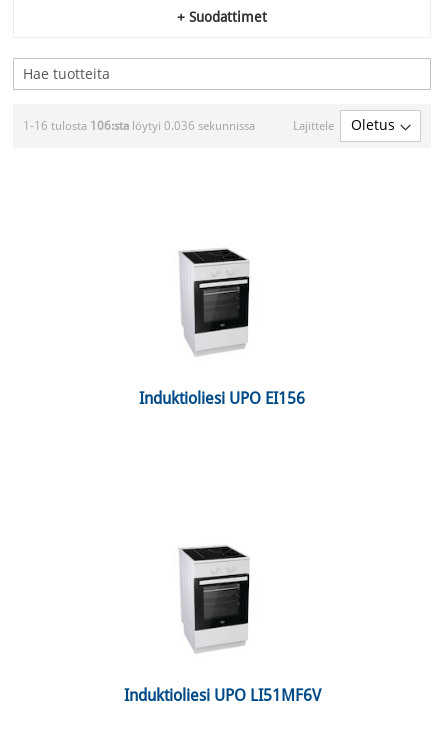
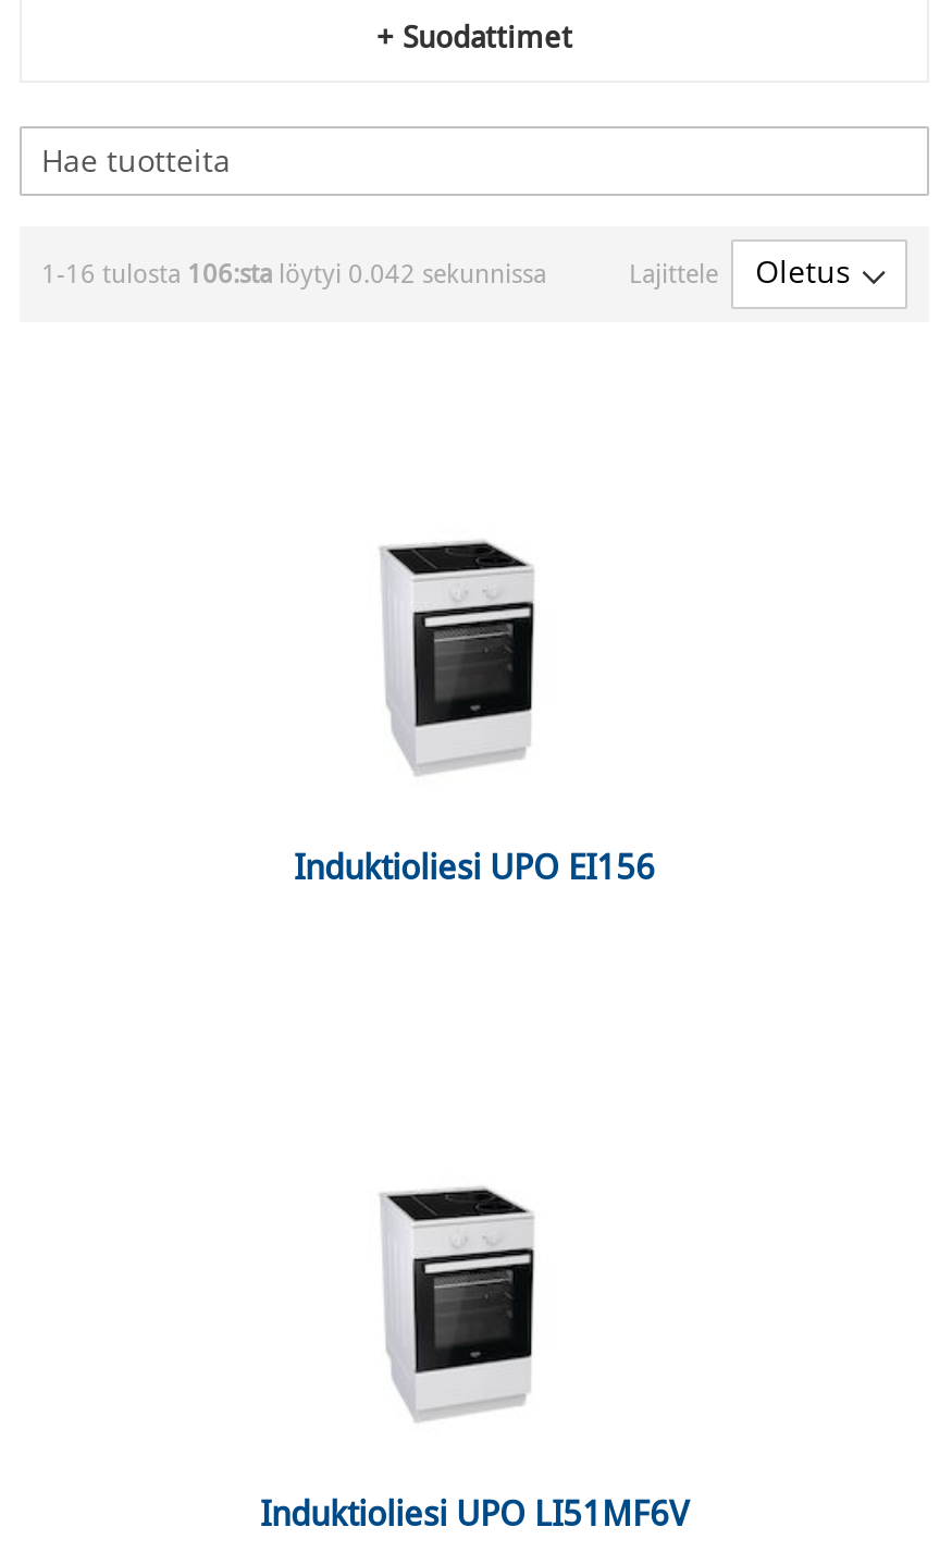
- 1-16 tulosta 106:sta löytyi 0.036 sekunnissa
+ 1-16 tulosta 106:sta löytyi 0.042 sekunnissa
